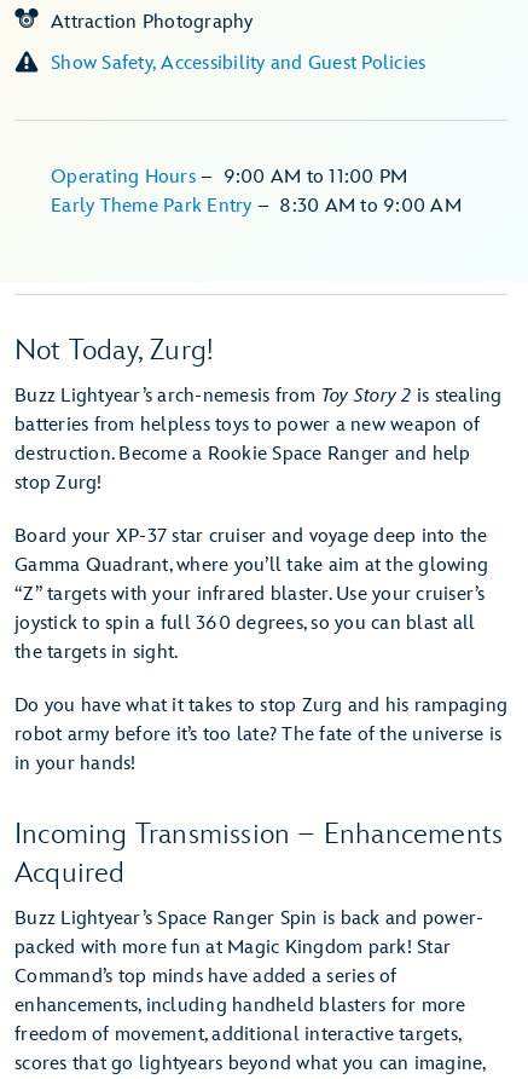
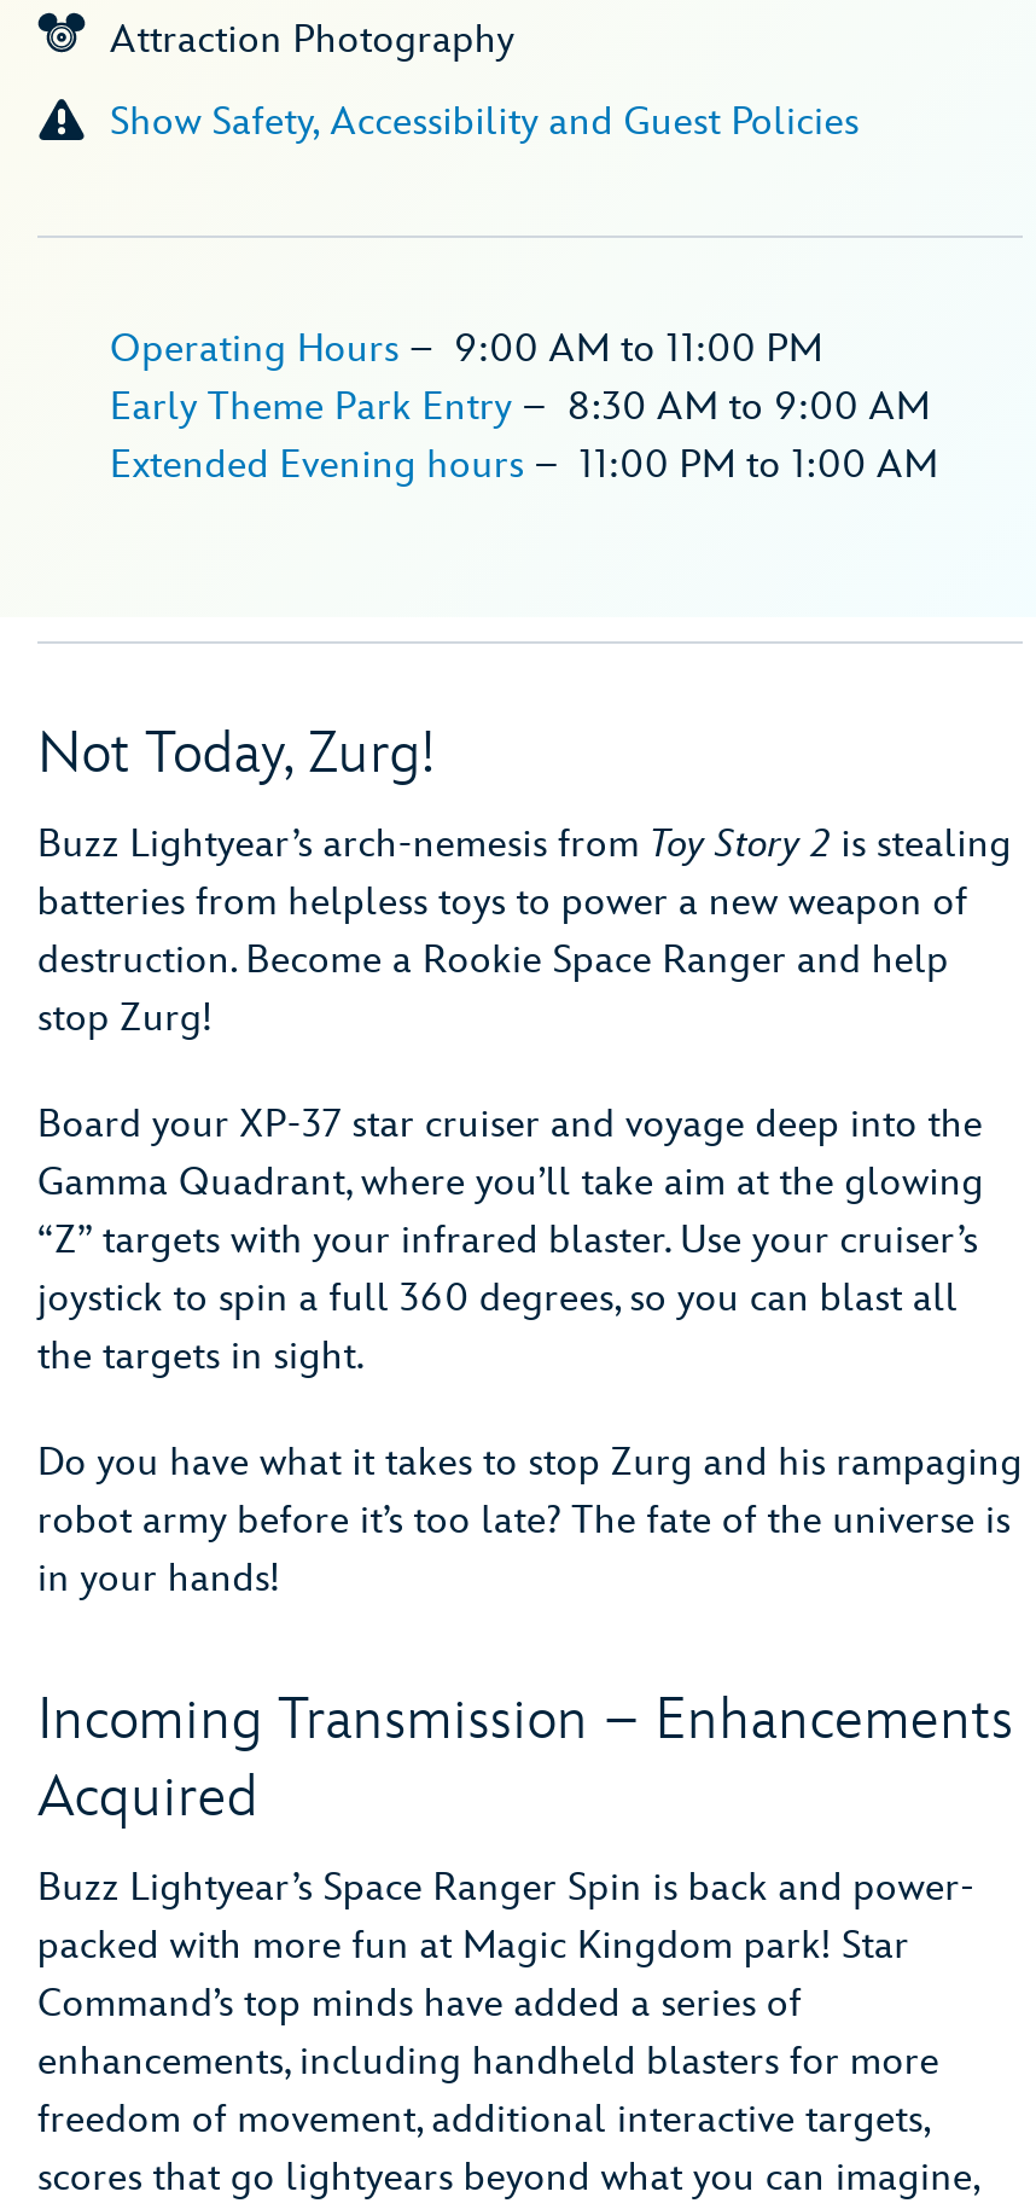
+ Extended Evening hours – 11:00 PM to 1:00 AM
